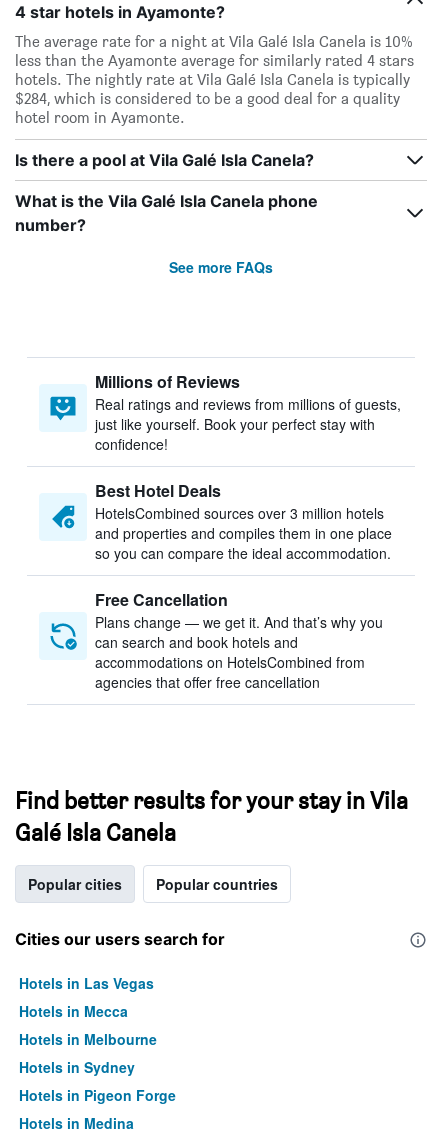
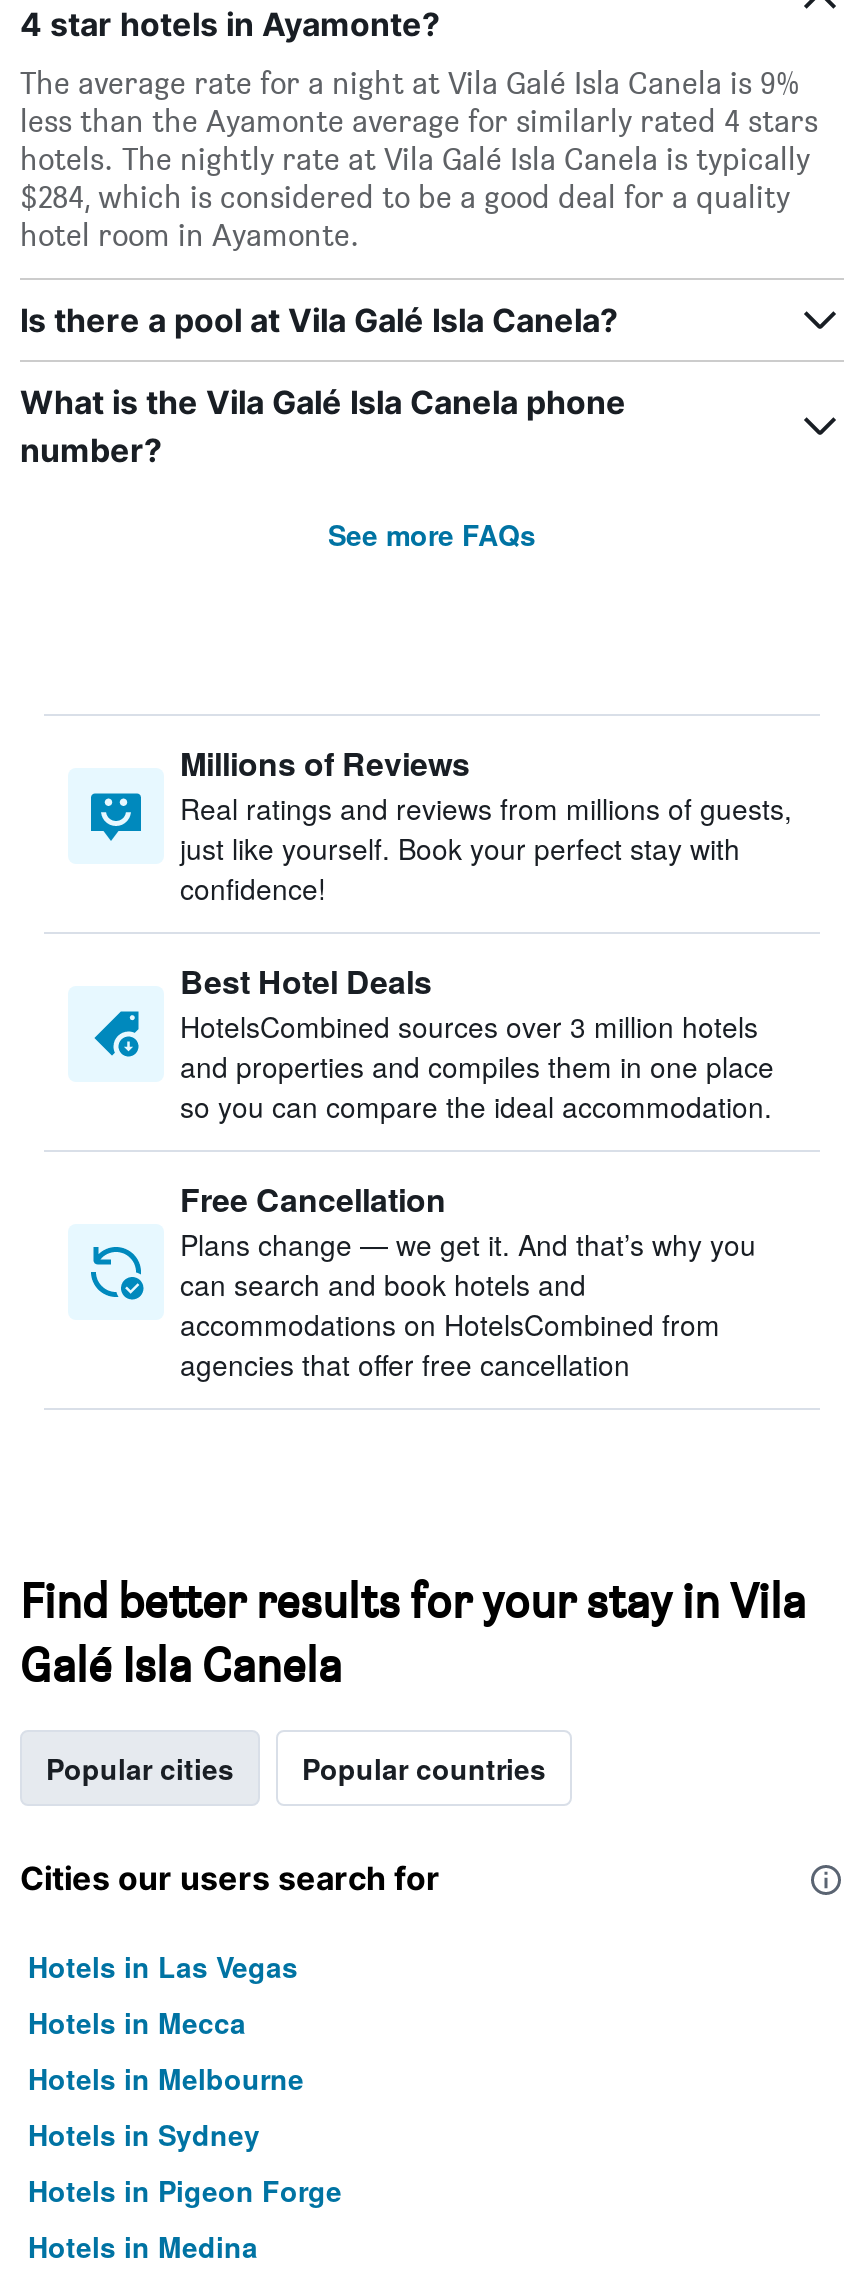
- The average rate for a night at Vila Galé Isla Canela is 10%
+ The average rate for a night at Vila Galé Isla Canela is 9%
